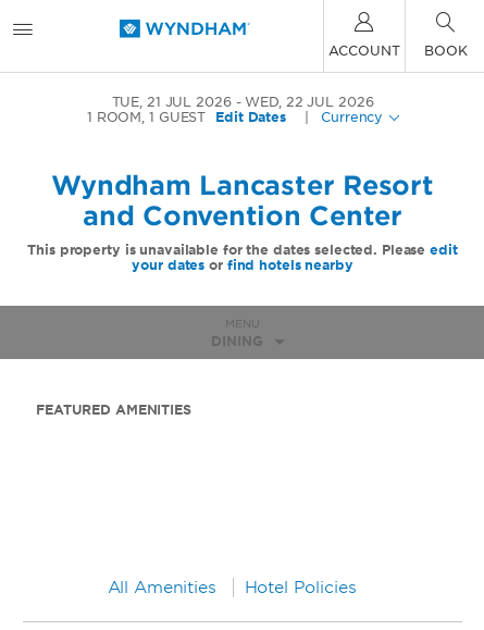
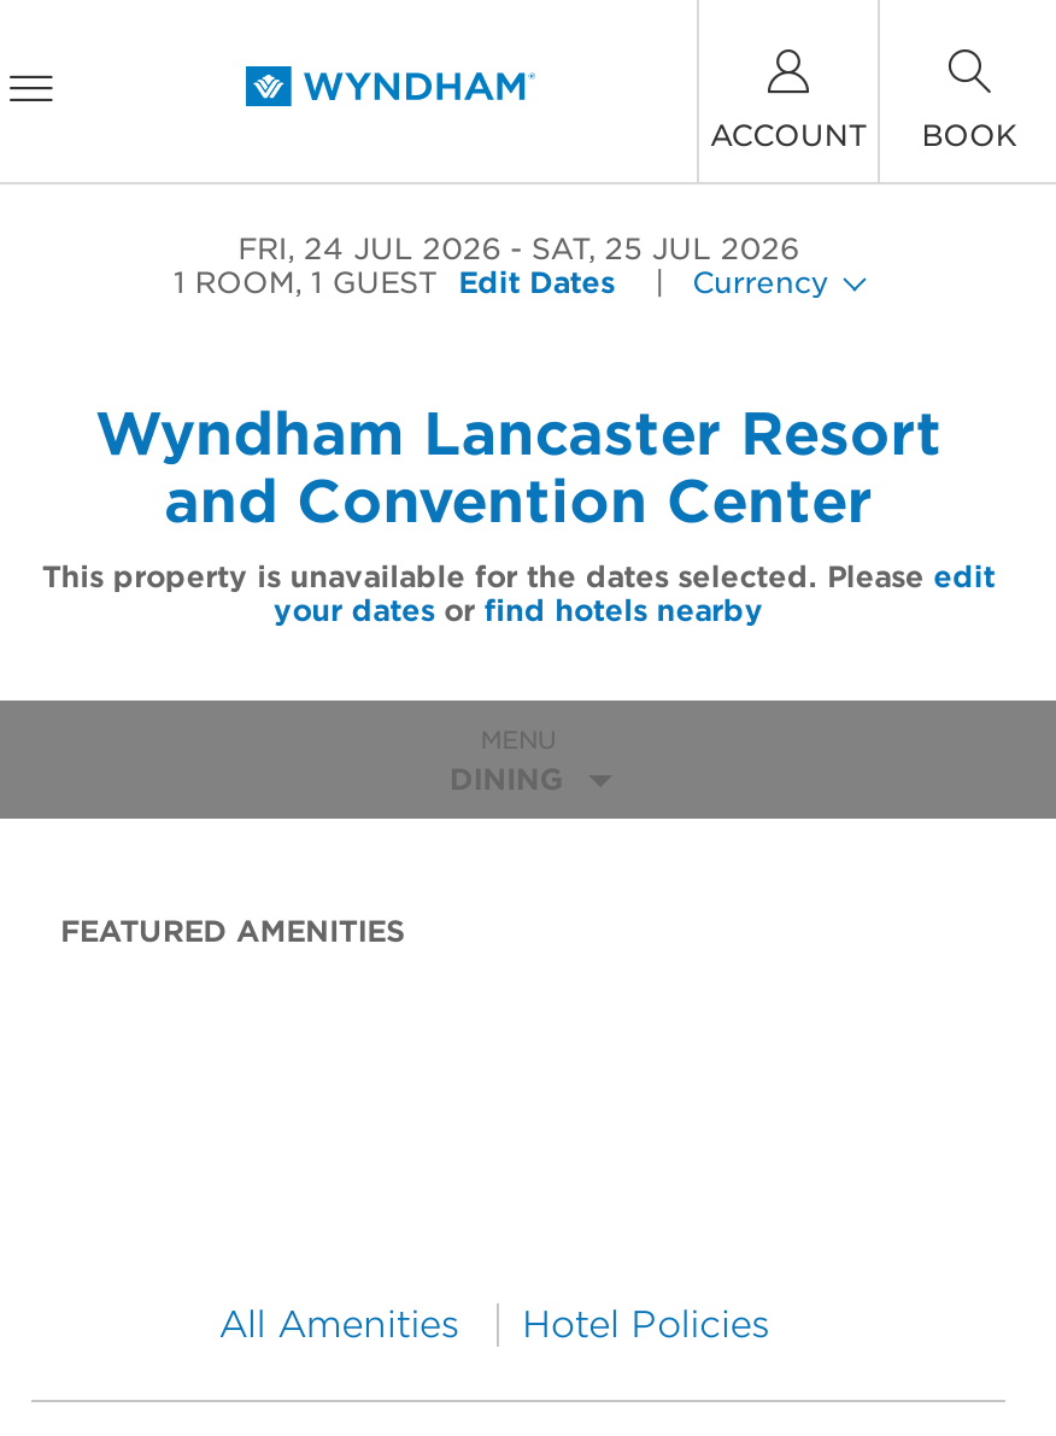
- TUE, 21 JUL 2026
+ FRI, 24 JUL 2026

- WED, 22 JUL 2026
+ SAT, 25 JUL 2026
